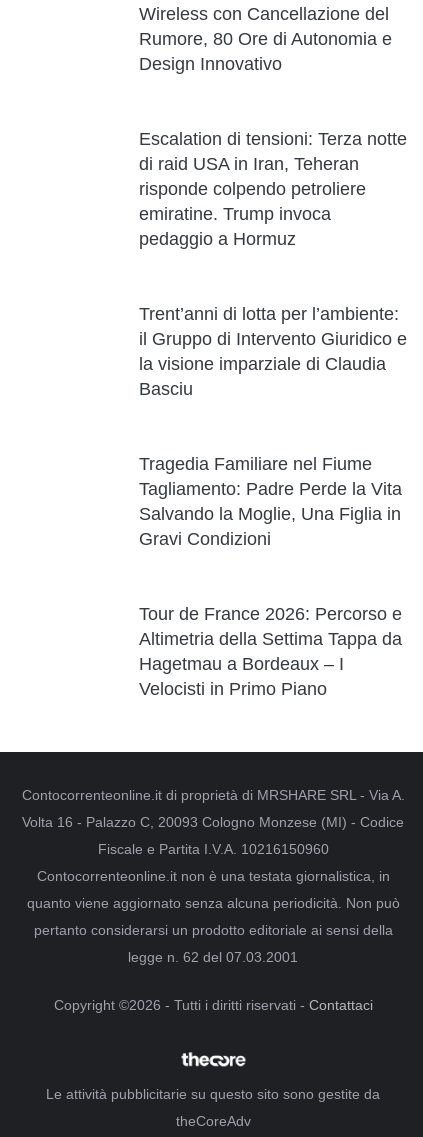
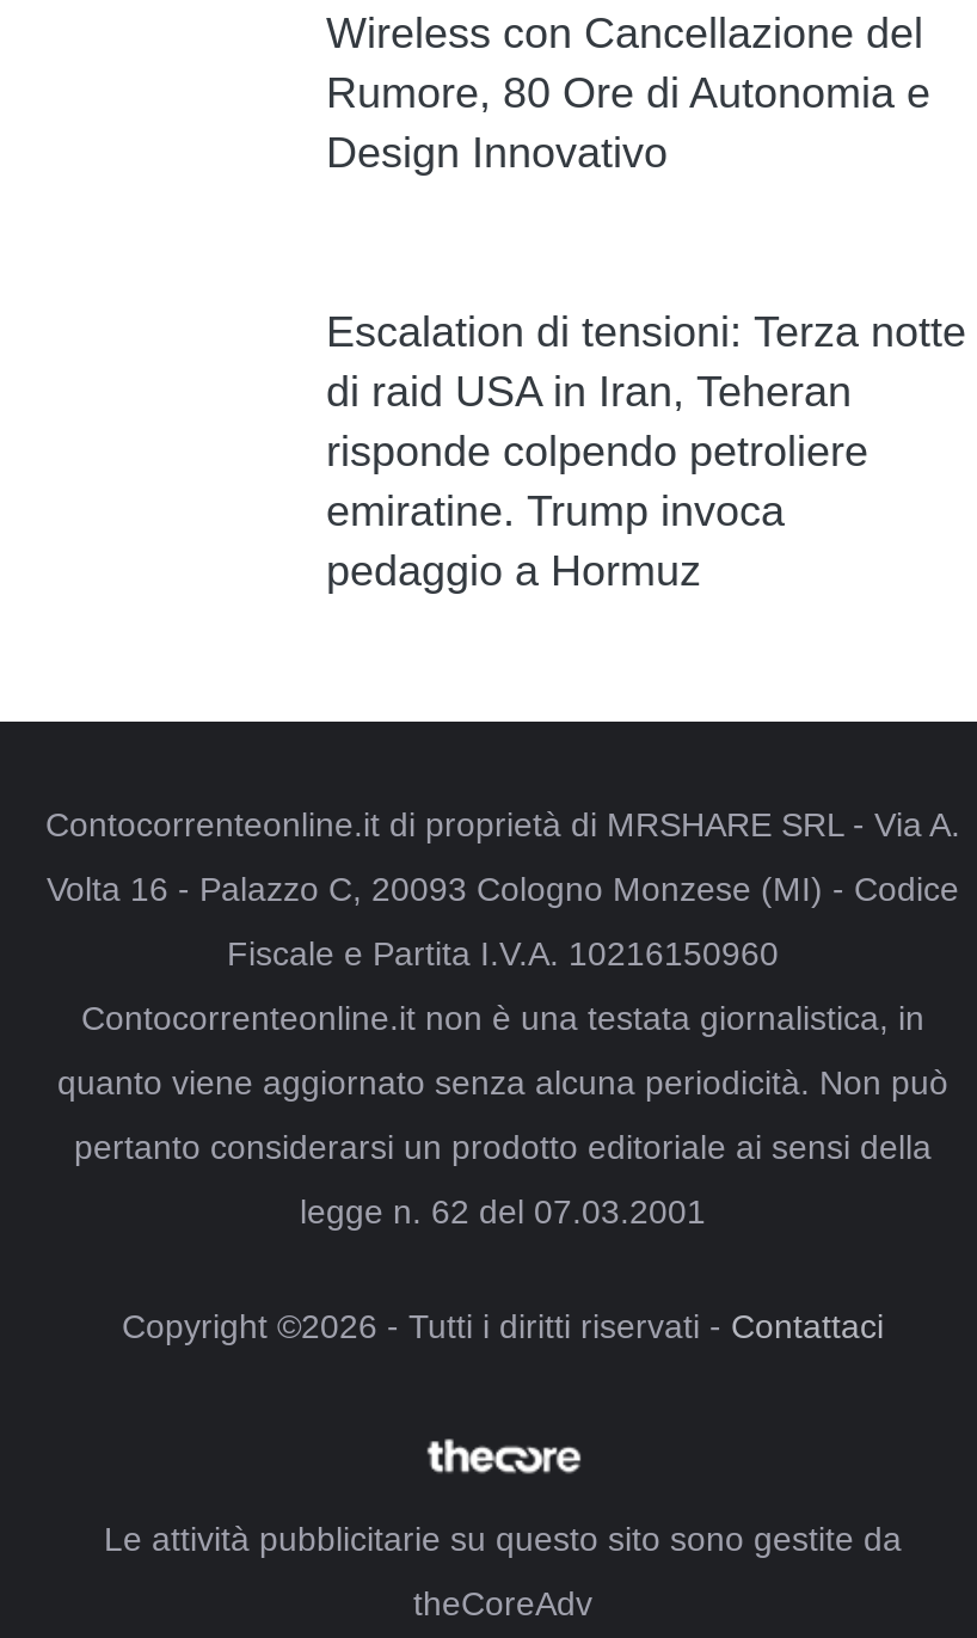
- Trent’anni di lotta per l’ambiente:
- il Gruppo di Intervento Giuridico e
- la visione imparziale di Claudia
- Basciu

- Tragedia Familiare nel Fiume
- Tagliamento: Padre Perde la Vita
- Salvando la Moglie, Una Figlia in
- Gravi Condizioni

- Tour de France 2026: Percorso e
- Altimetria della Settima Tappa da
- Hagetmau a Bordeaux – I
- Velocisti in Primo Piano
